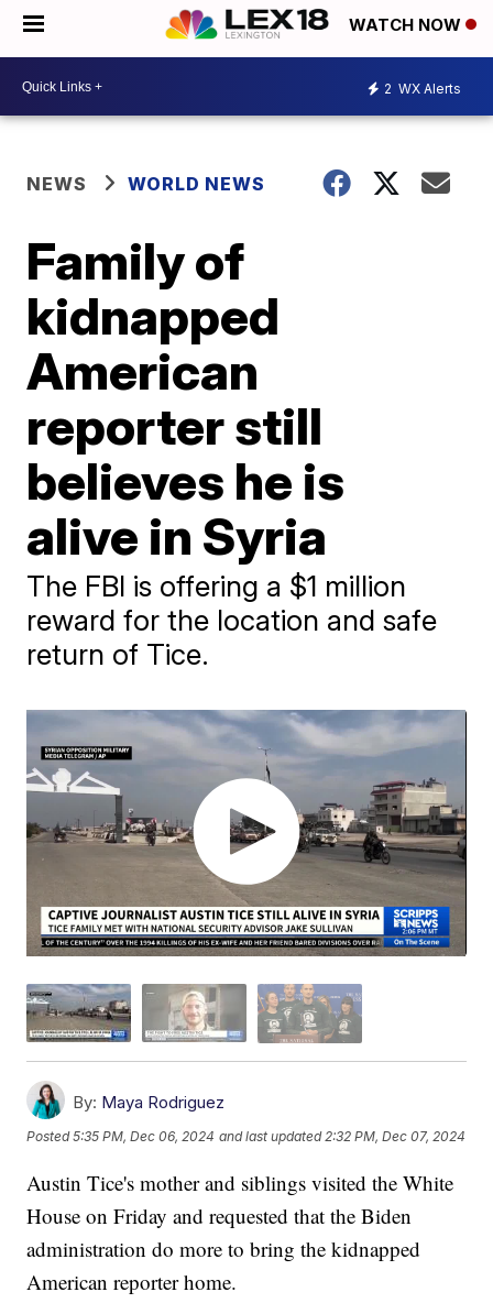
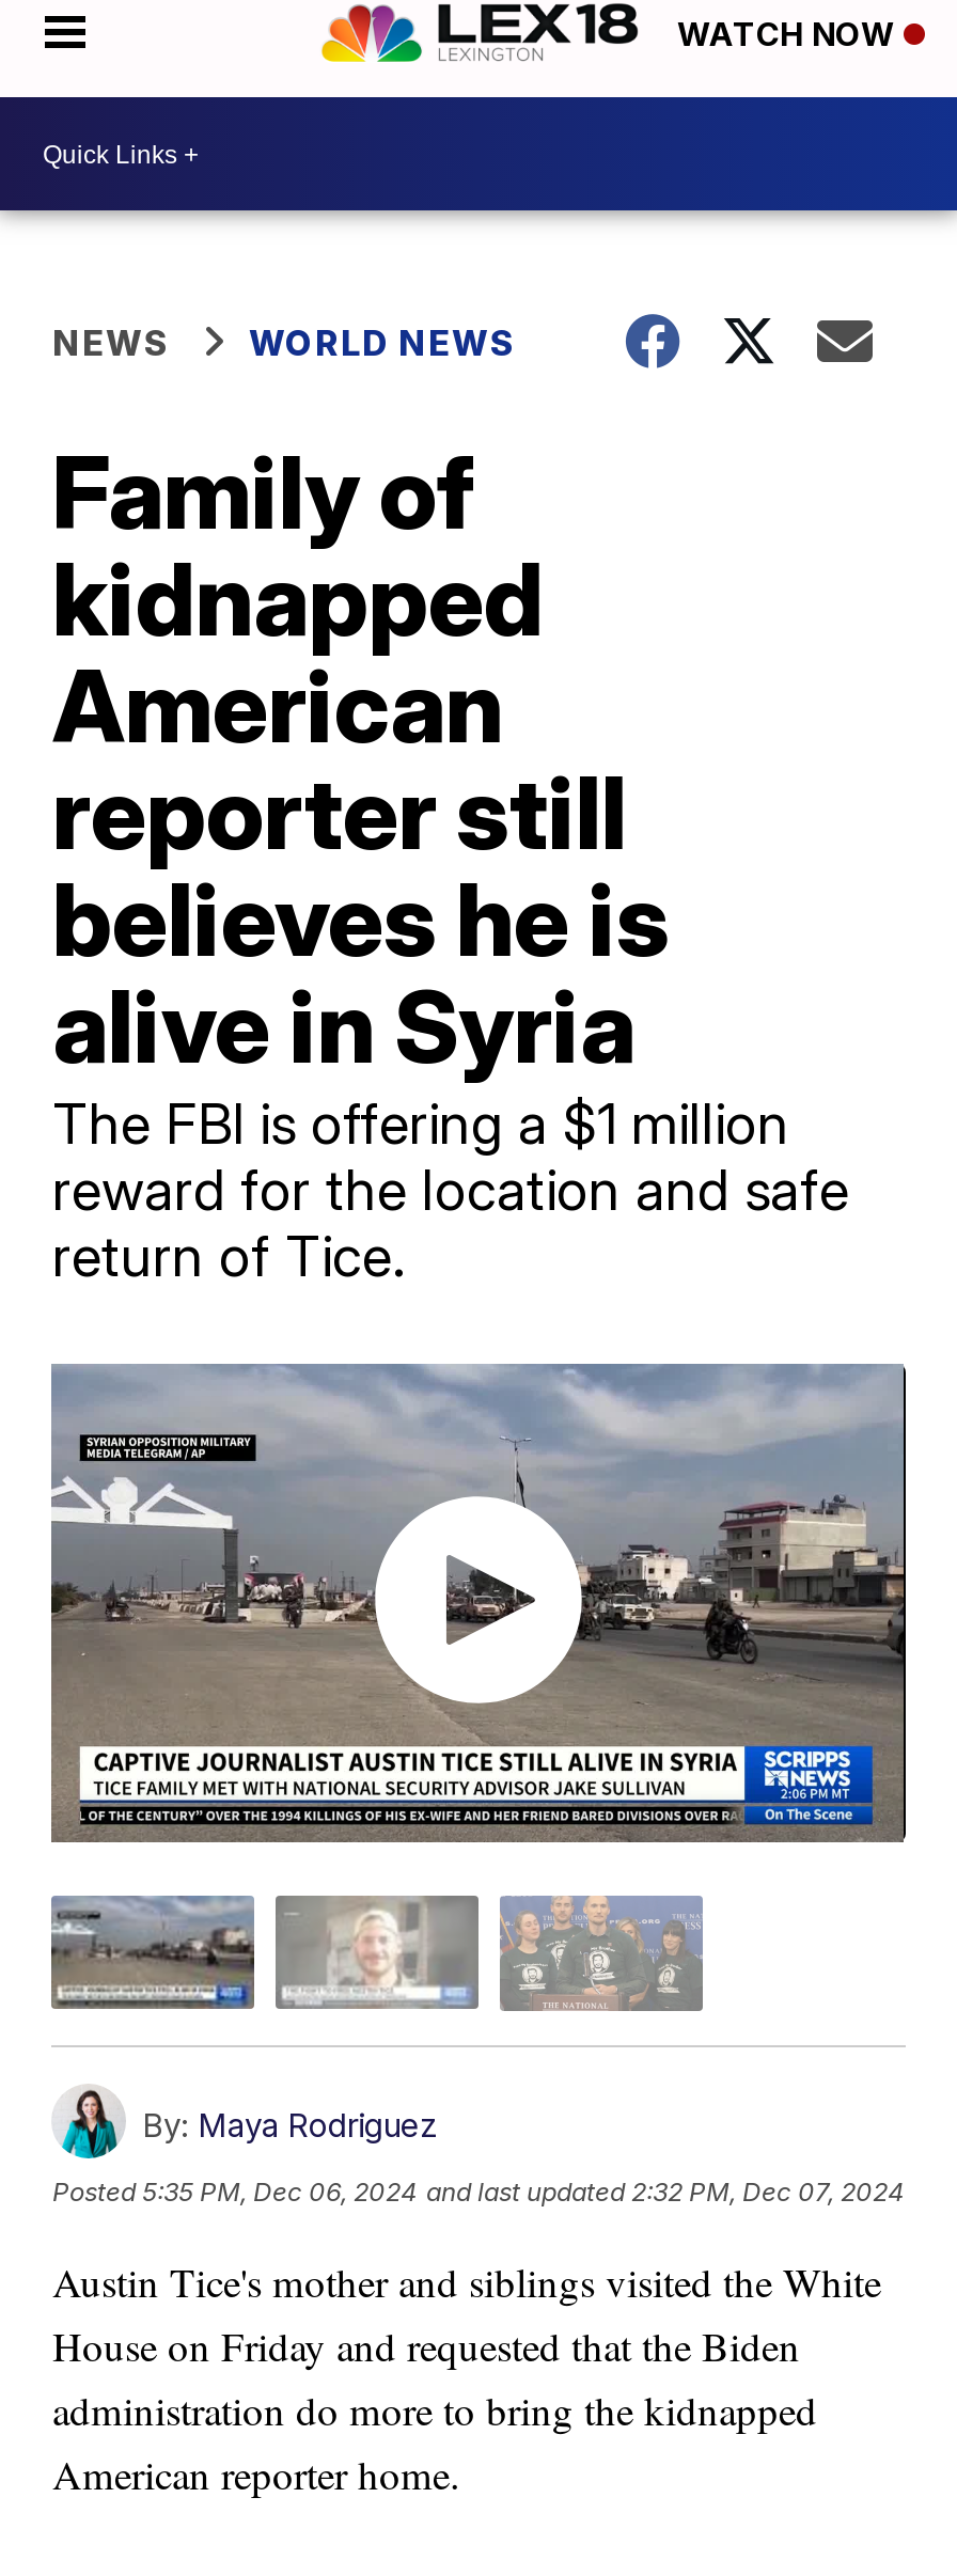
- 2 WX Alerts
